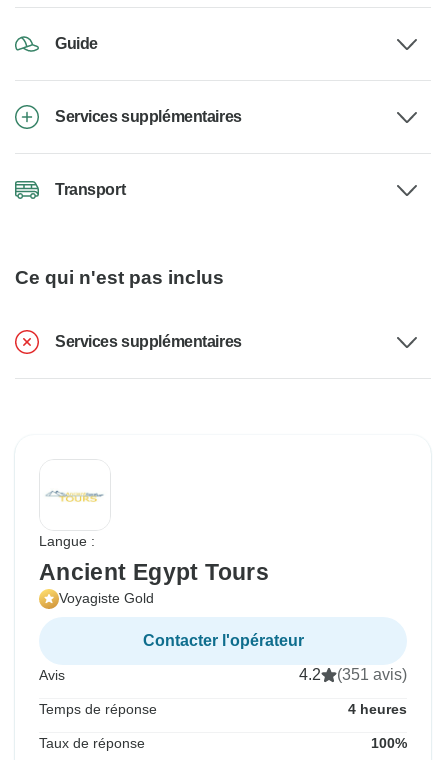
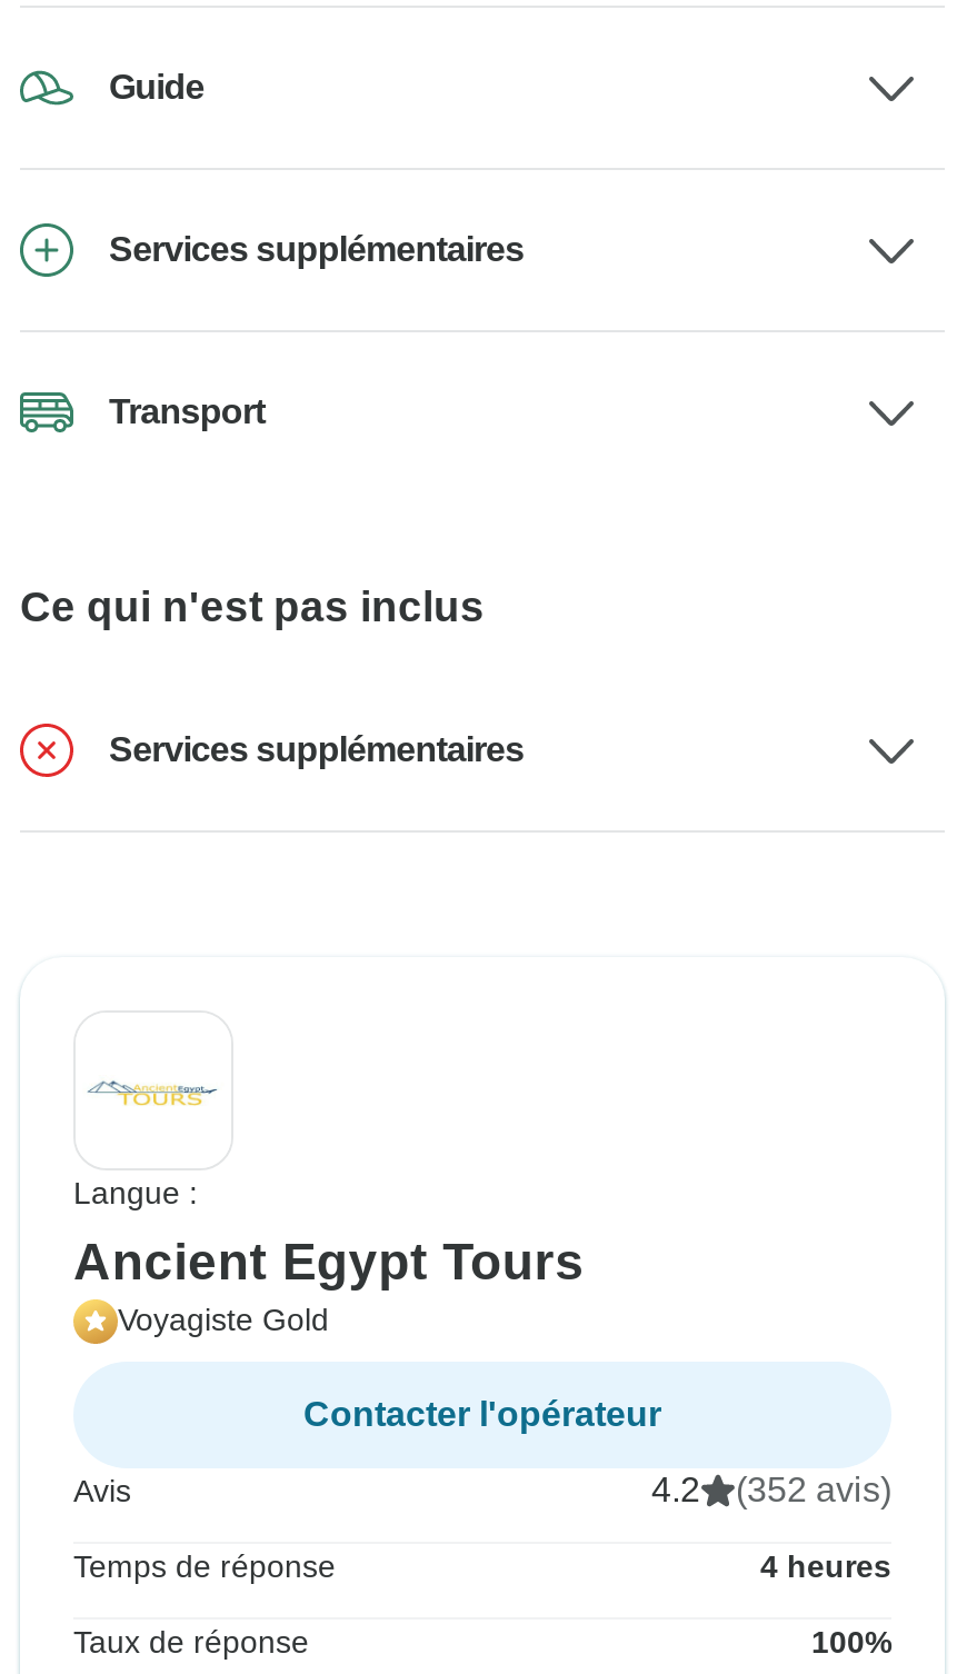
- 4.2 (351 avis)
+ 4.2 (352 avis)
